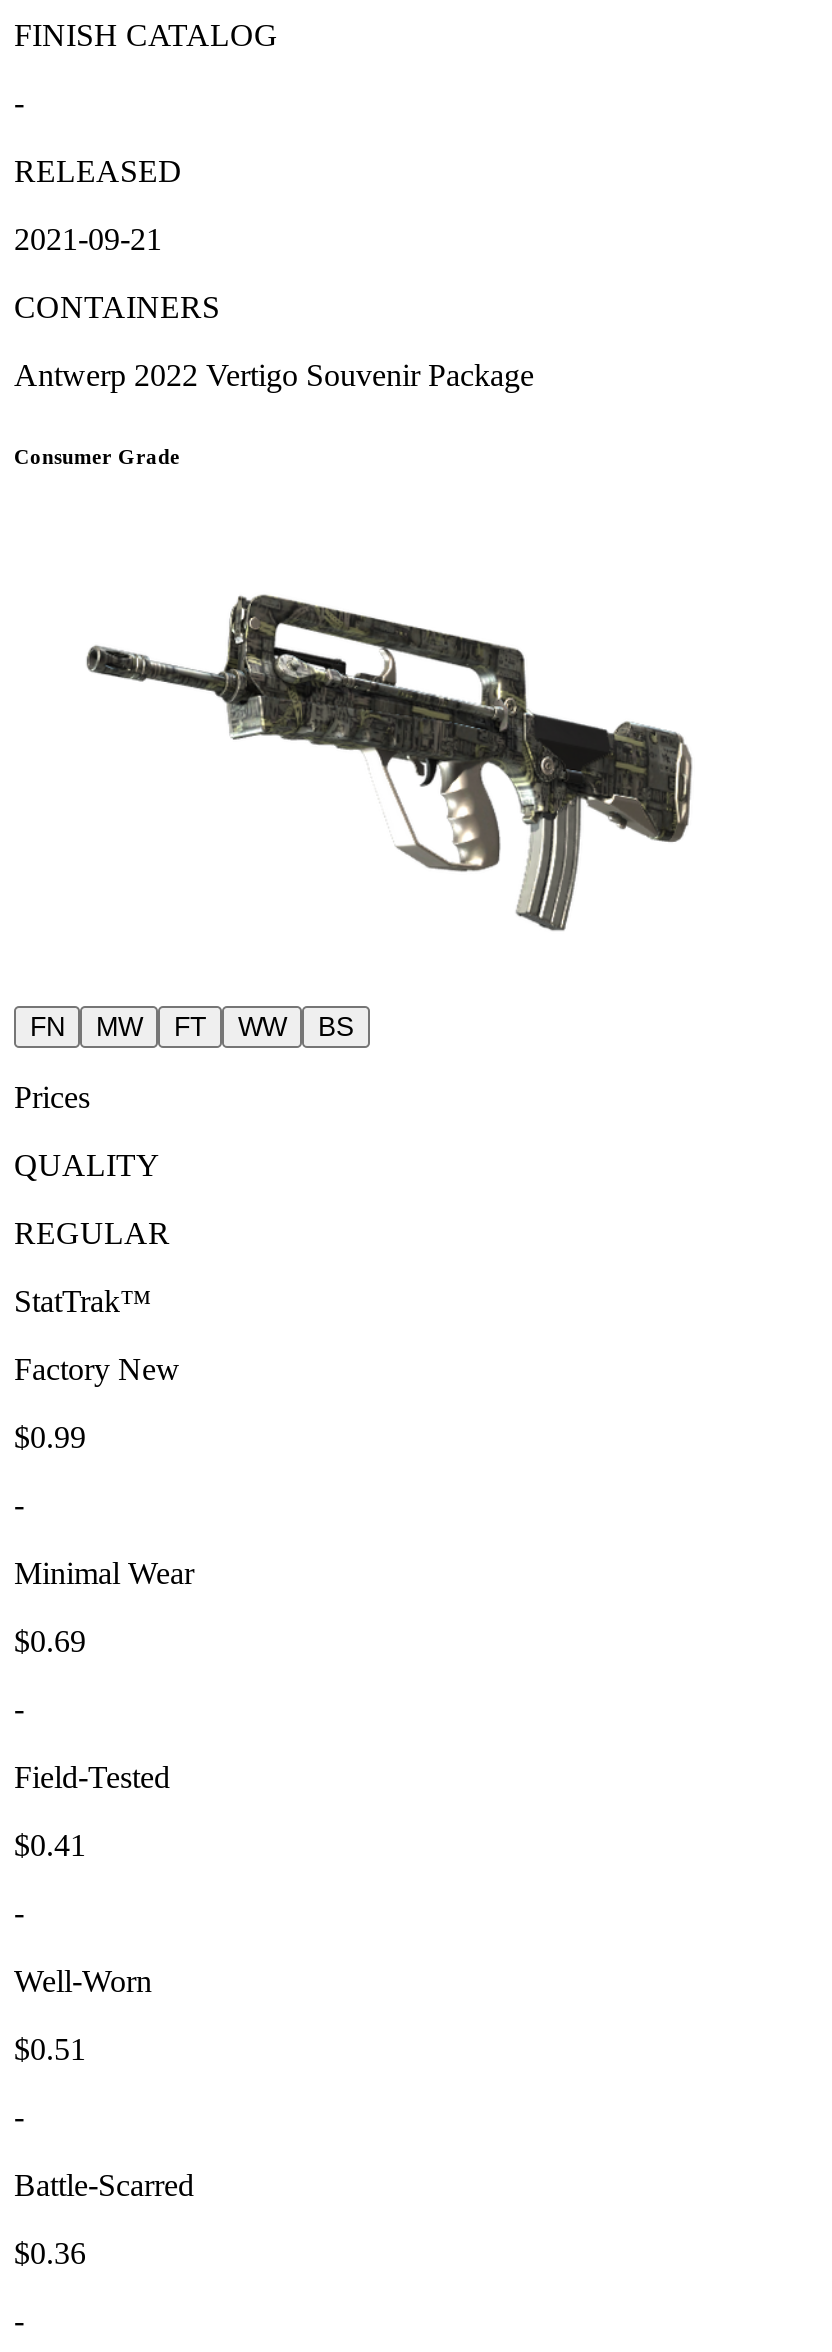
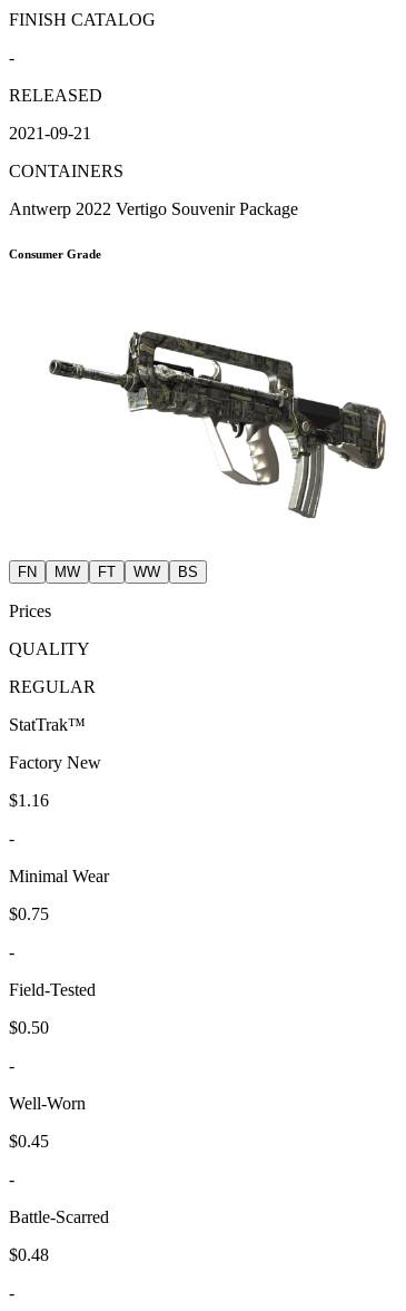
- $0.99
+ $1.16

- $0.69
+ $0.75

- $0.41
+ $0.50

- $0.51
+ $0.45

- $0.36
+ $0.48
